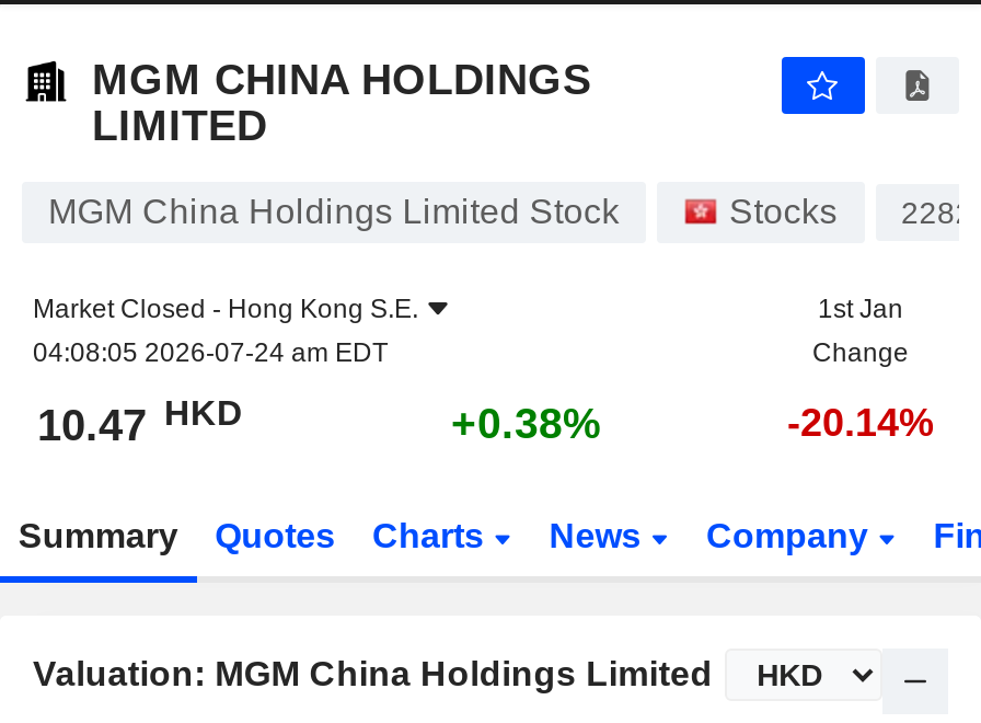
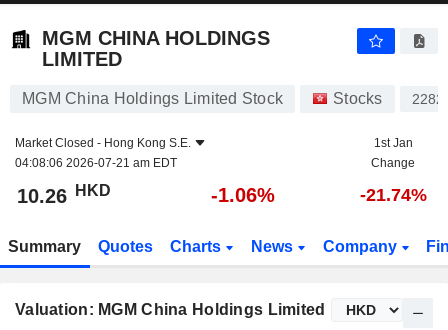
- 04:08:05 2026-07-24 am EDT
+ 04:08:06 2026-07-21 am EDT

- 10.47 HKD
+ 10.26 HKD

- +0.38%
+ -1.06%

- -20.14%
+ -21.74%
